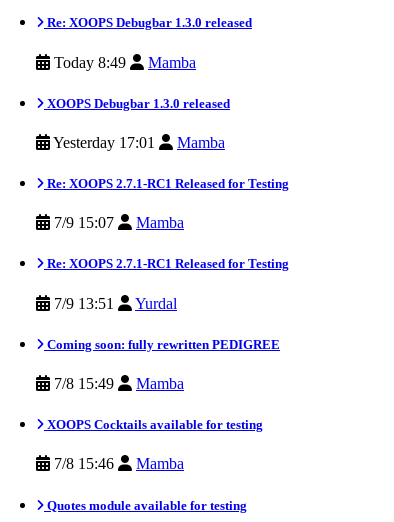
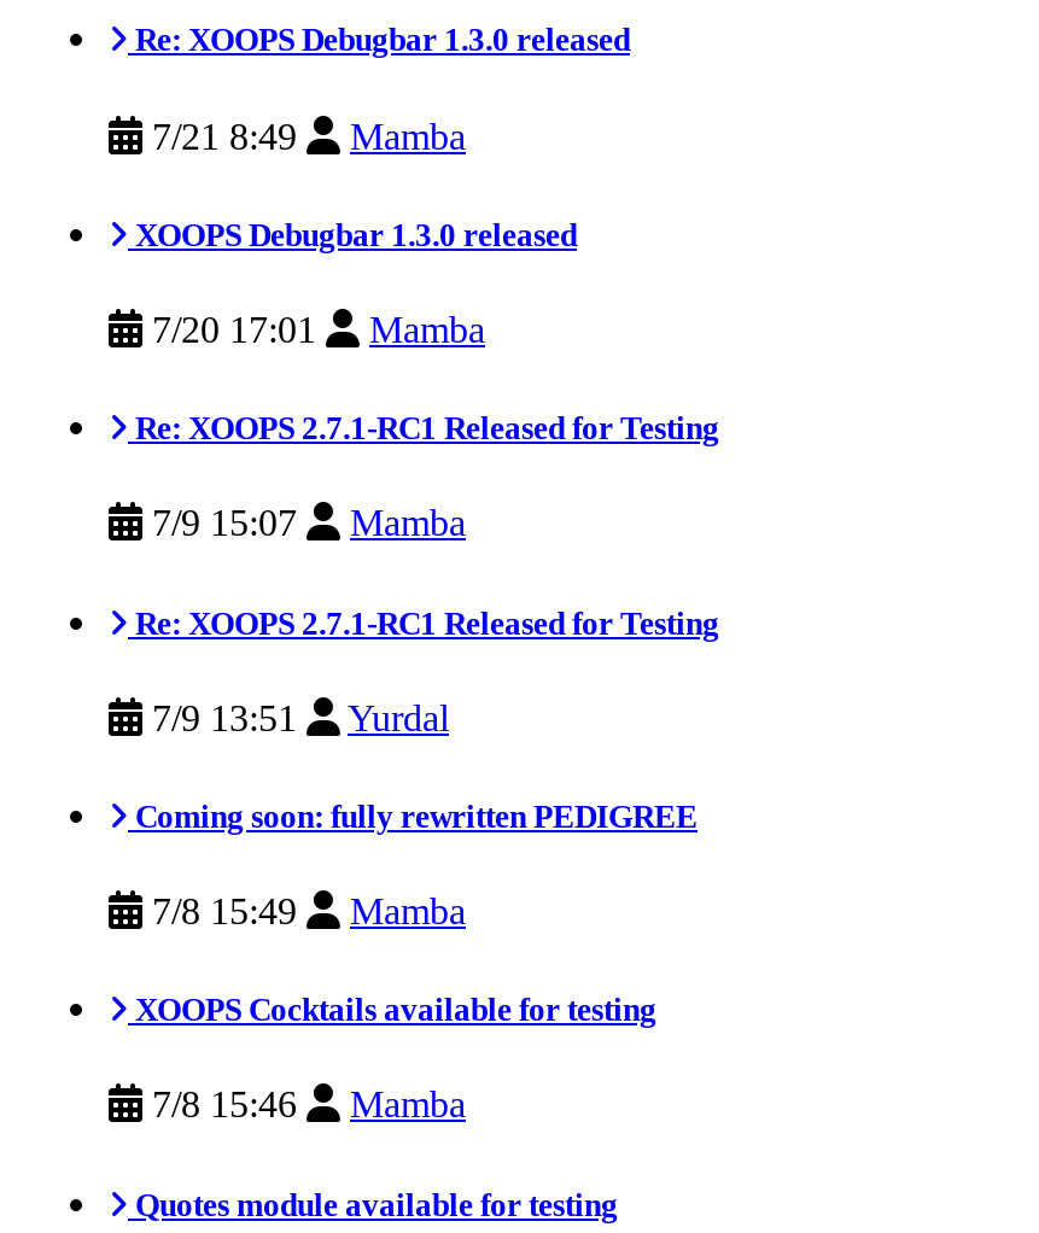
- Today 8:49 Mamba
+ 7/21 8:49 Mamba

- Yesterday 17:01 Mamba
+ 7/20 17:01 Mamba
